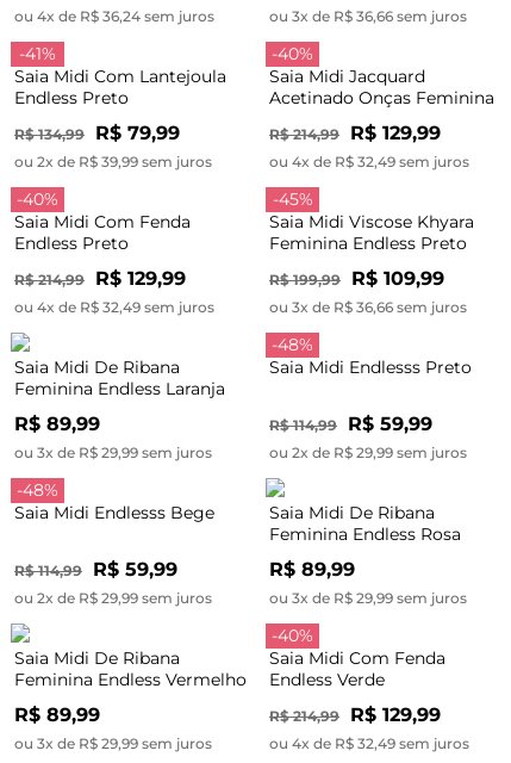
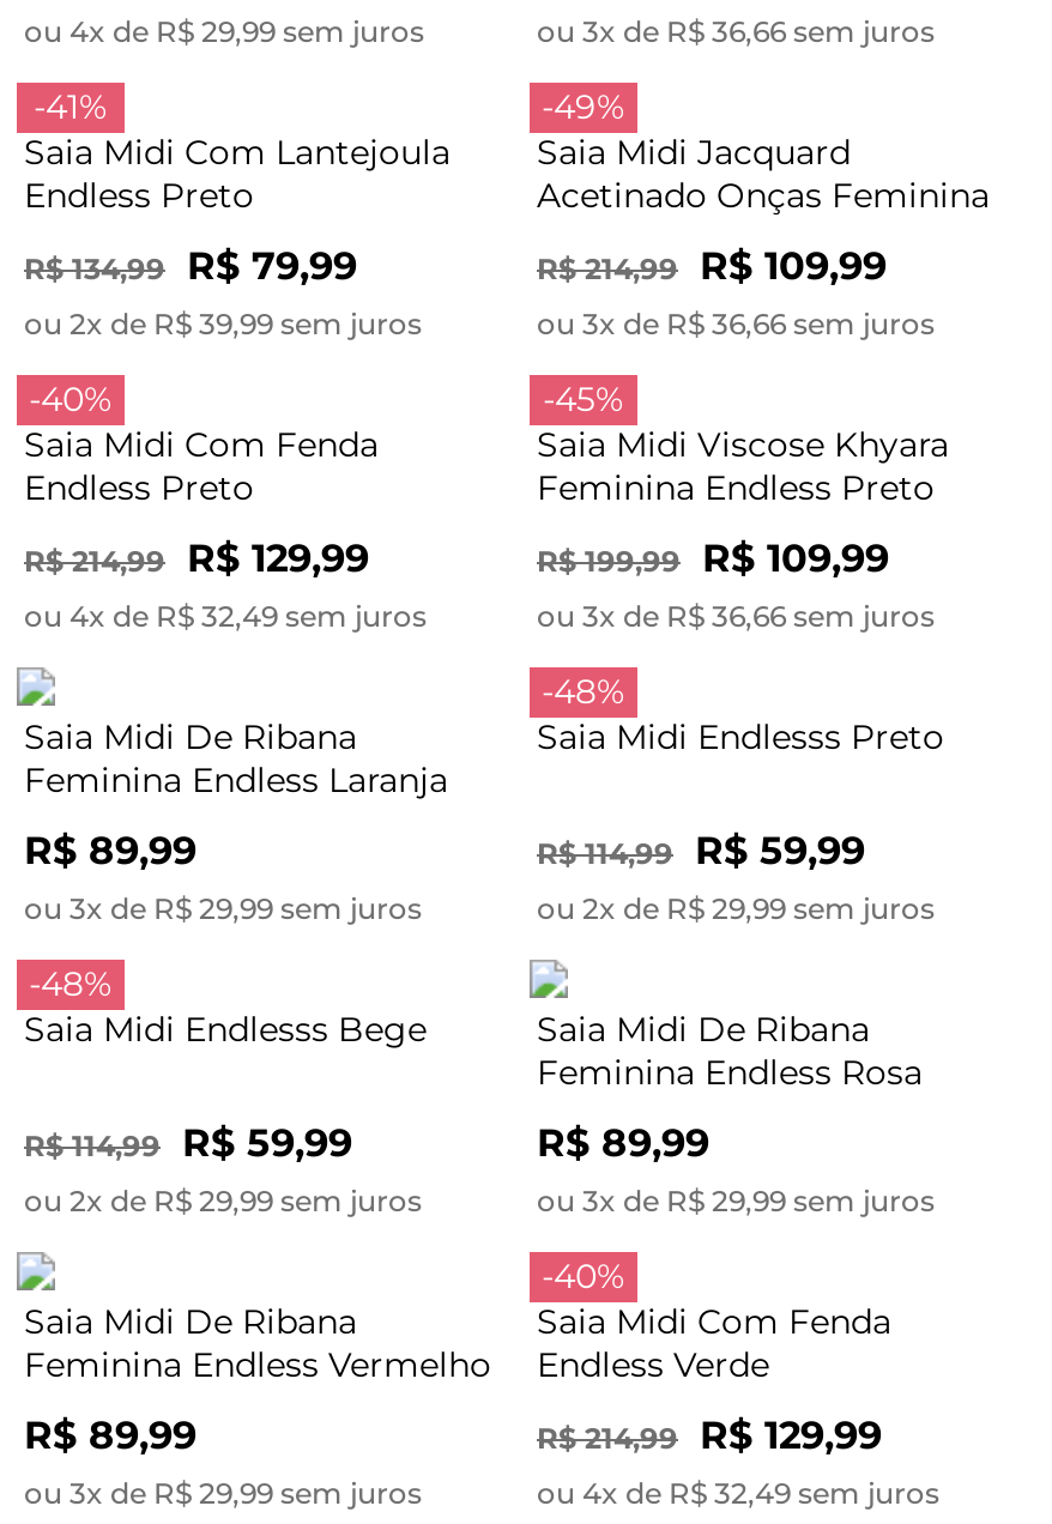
- ou 4x de R$ 36,24 sem juros
+ ou 4x de R$ 29,99 sem juros

- -40%
+ -49%

- R$ 214,99 R$ 129,99
+ R$ 214,99 R$ 109,99

- ou 4x de R$ 32,49 sem juros
+ ou 3x de R$ 36,66 sem juros
